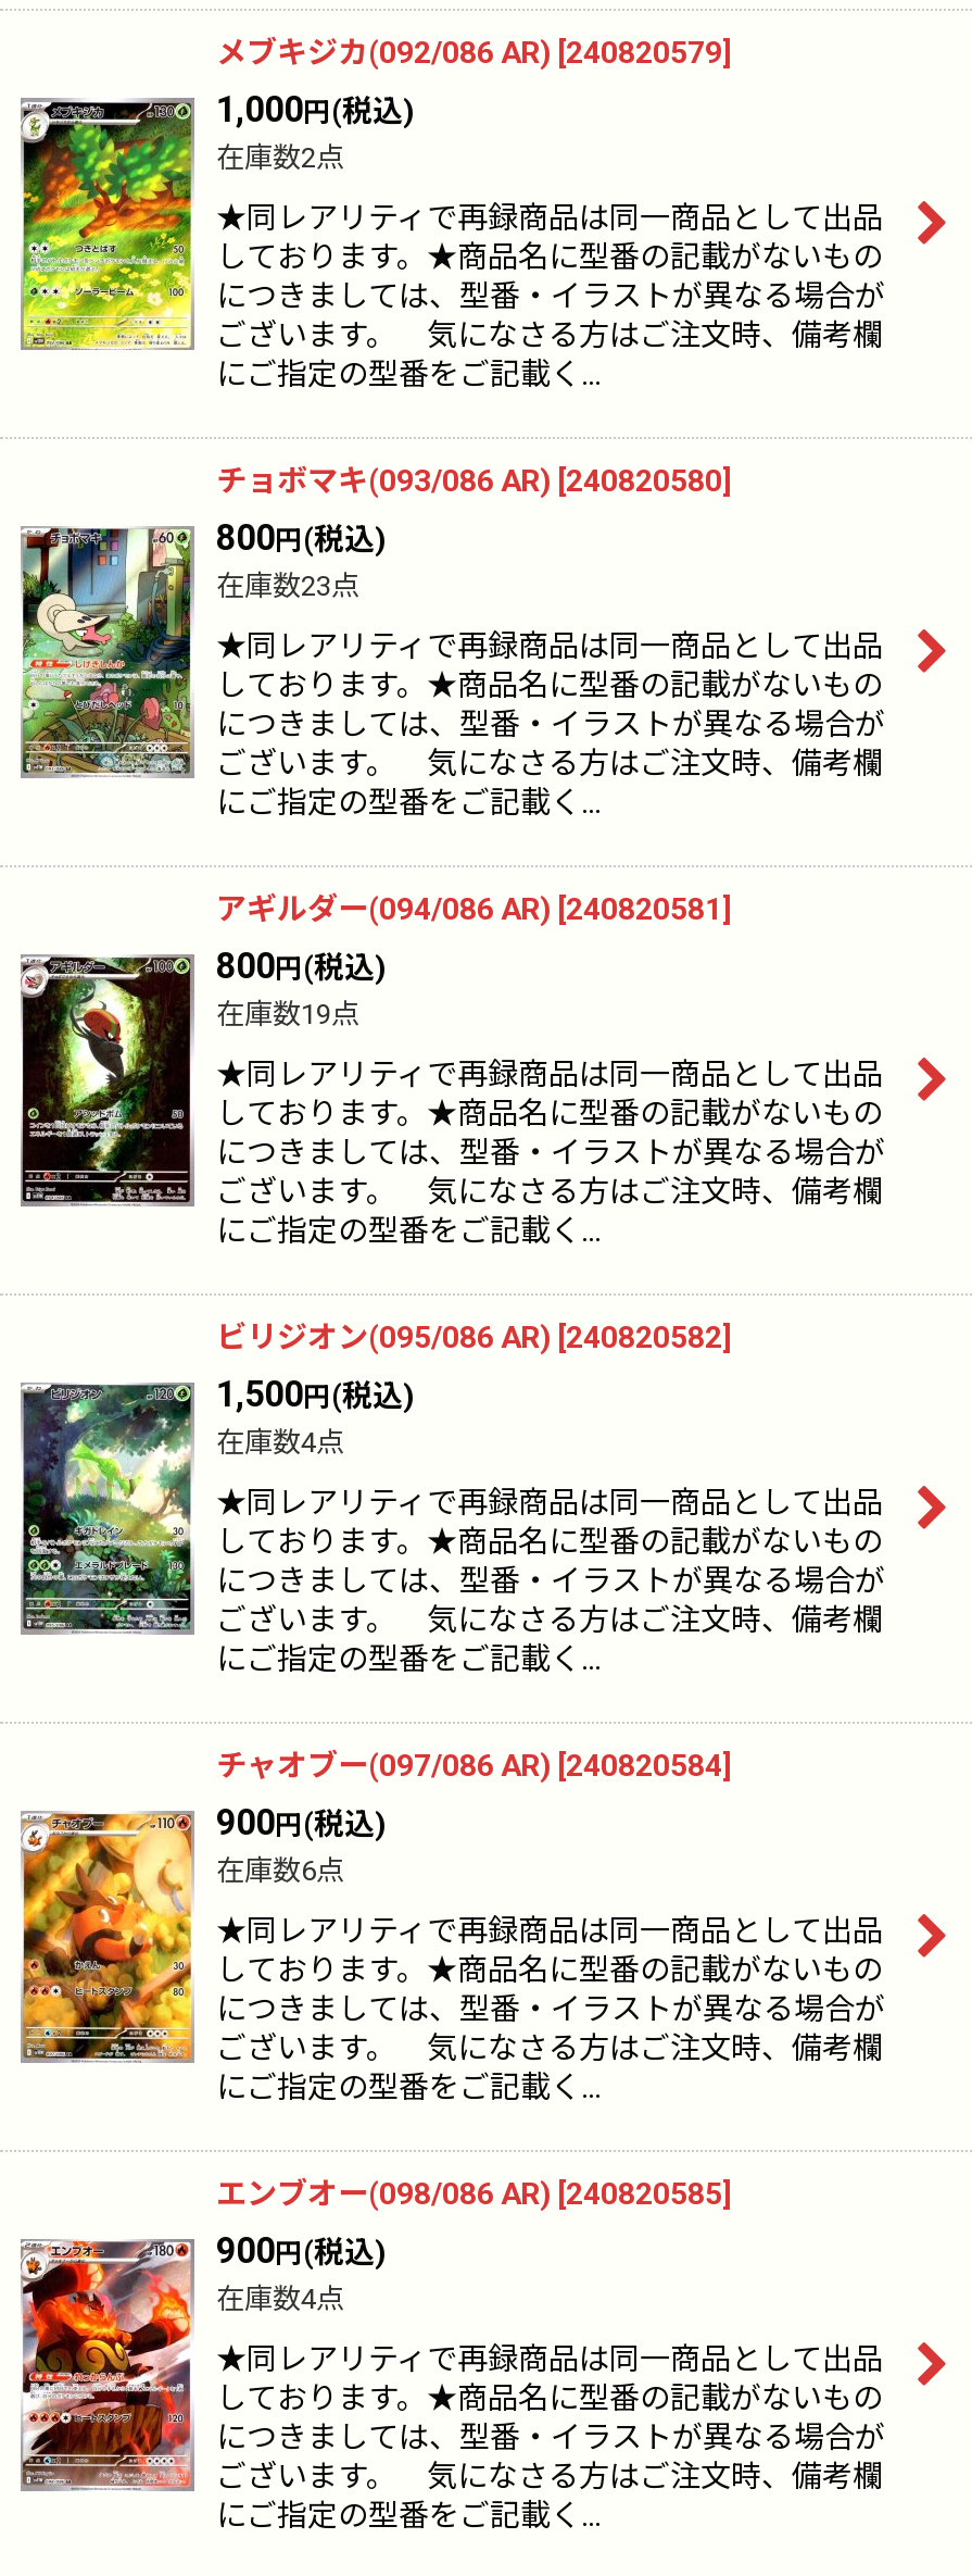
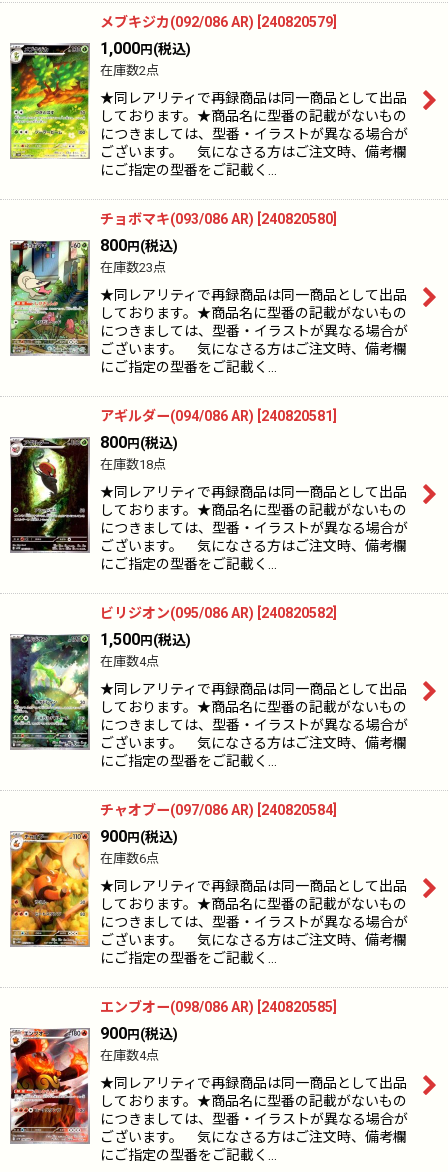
- 在庫数19点
+ 在庫数18点
